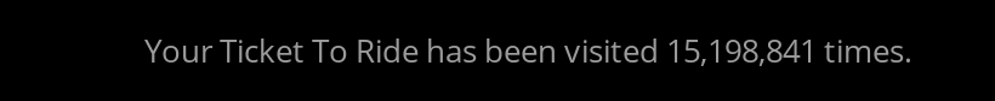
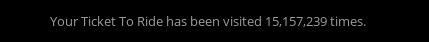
- Your Ticket To Ride has been visited 15,198,841 times.
+ Your Ticket To Ride has been visited 15,157,239 times.
